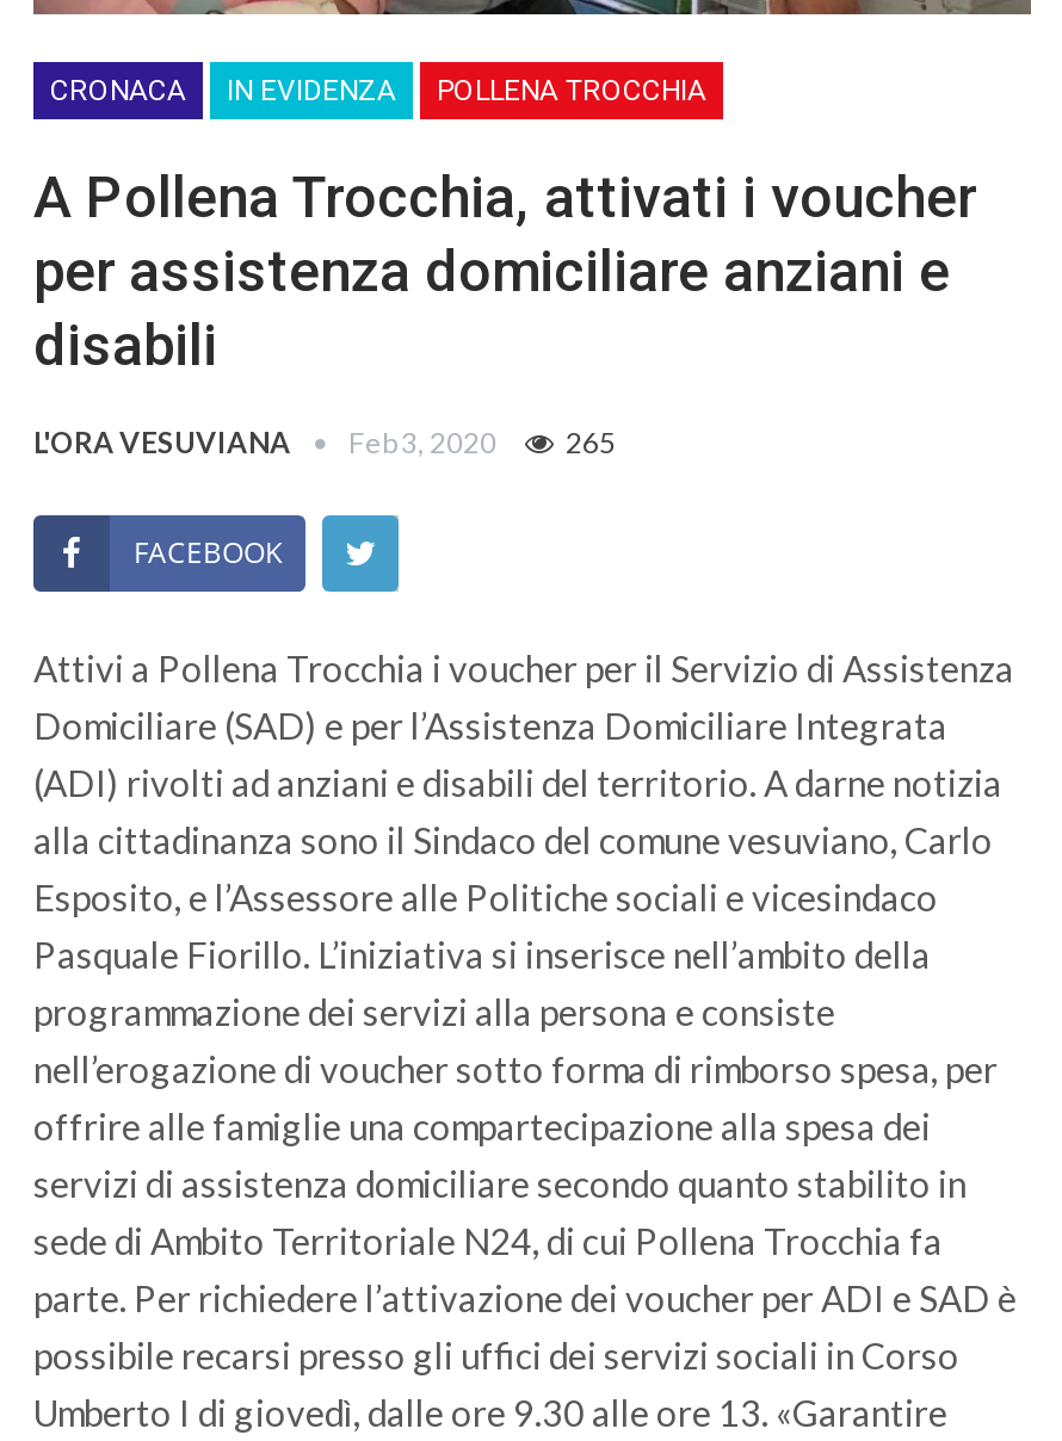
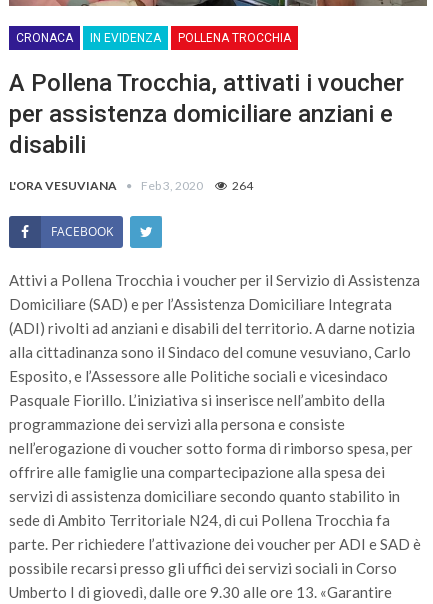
- L'ORA VESUVIANA Feb 3, 2020 265
+ L'ORA VESUVIANA Feb 3, 2020 264
